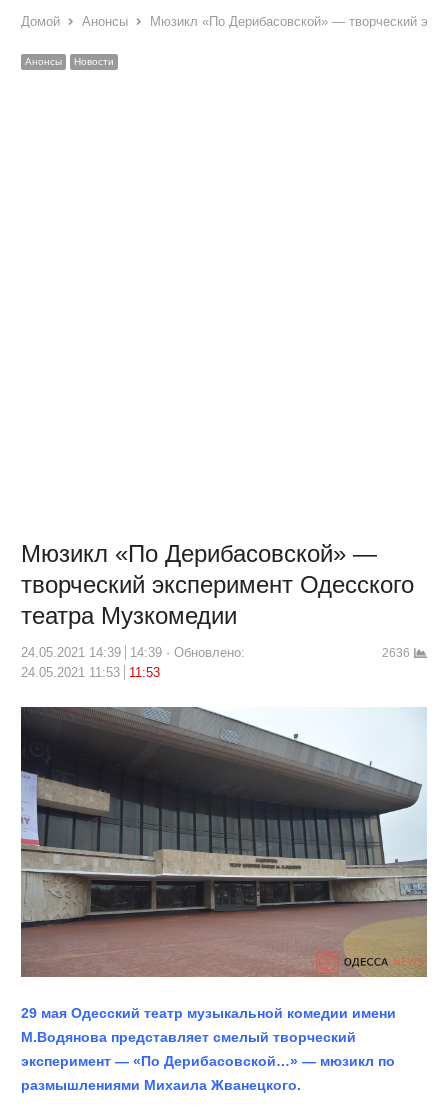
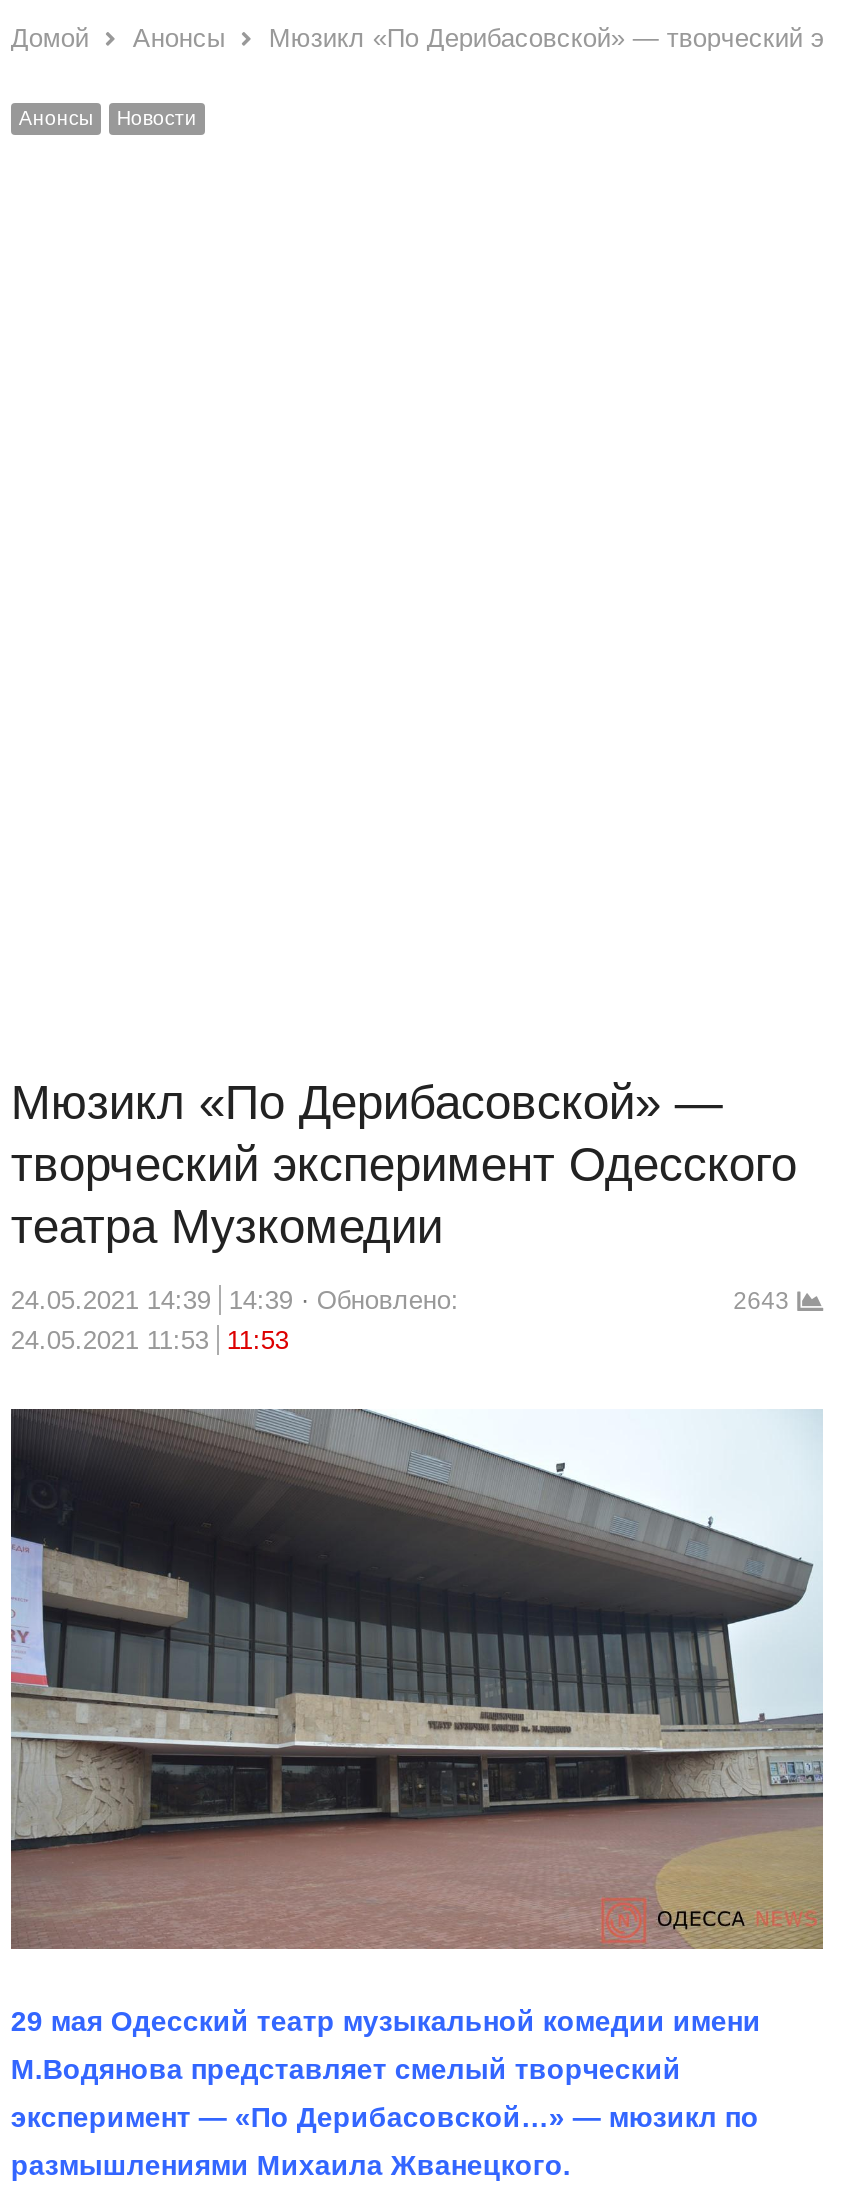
- 2636
+ 2643
